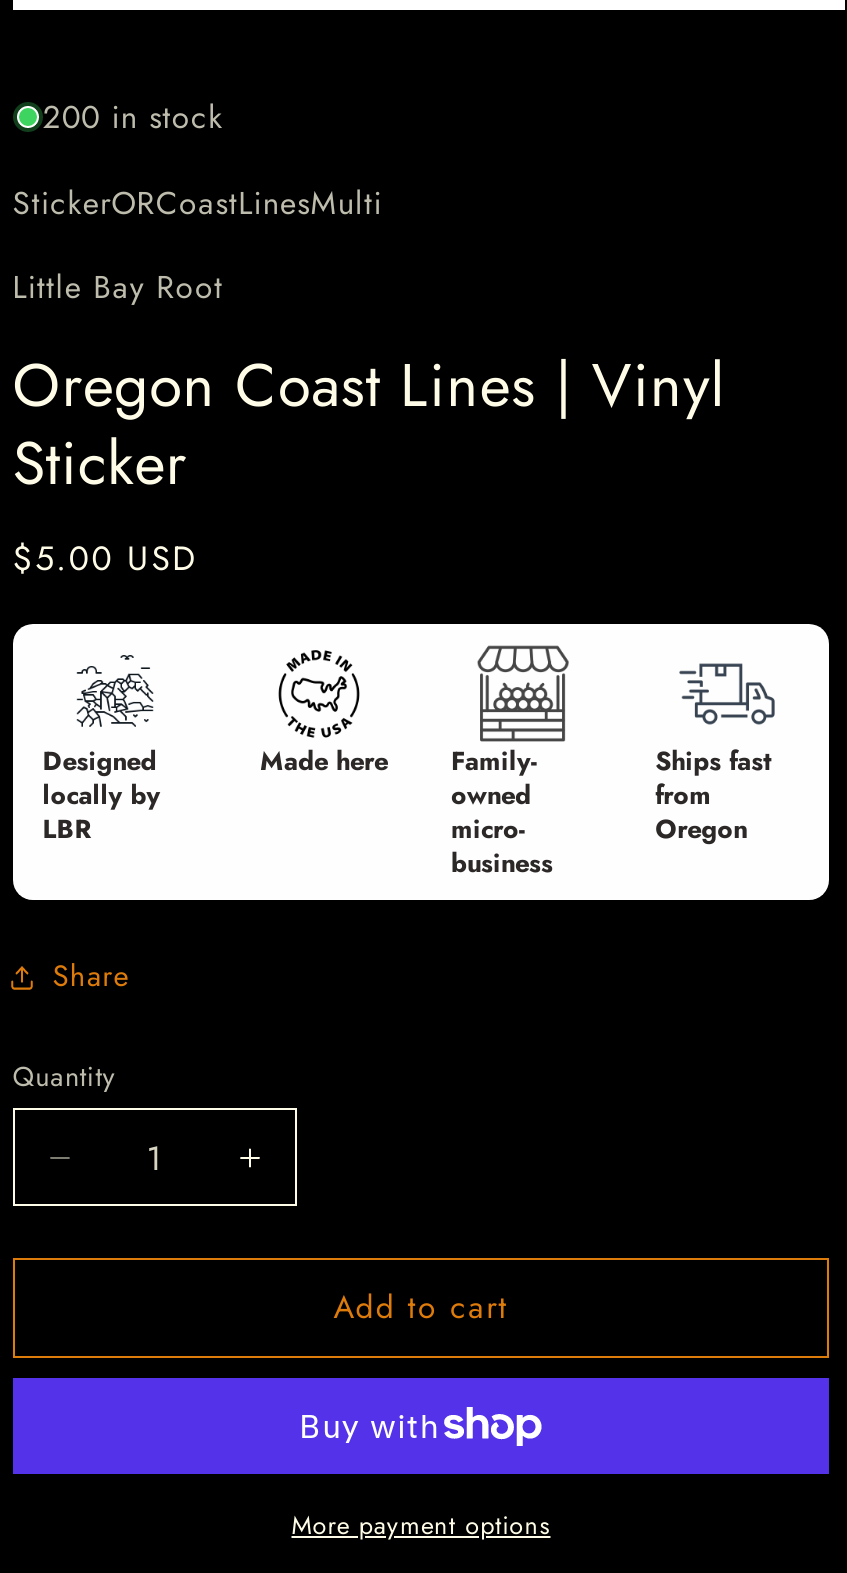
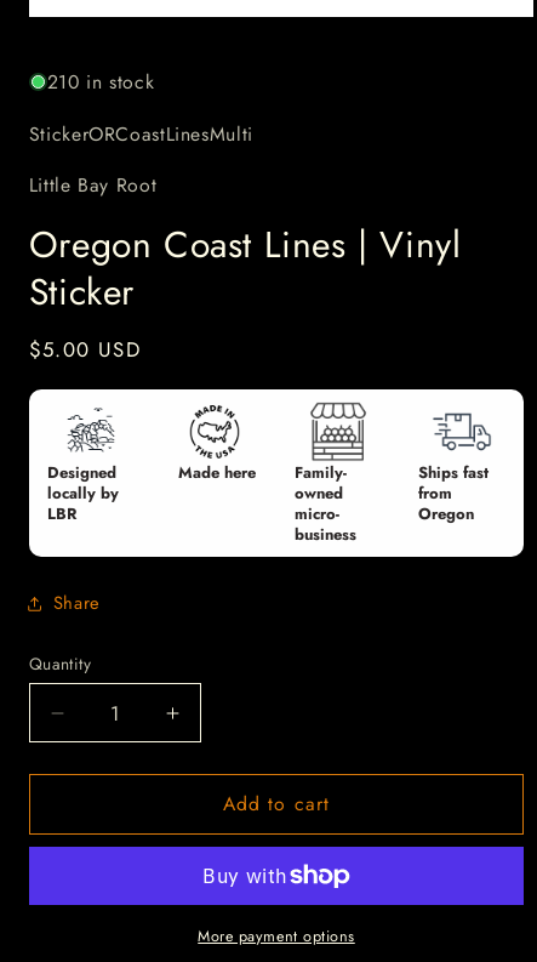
- 200 in stock
+ 210 in stock
